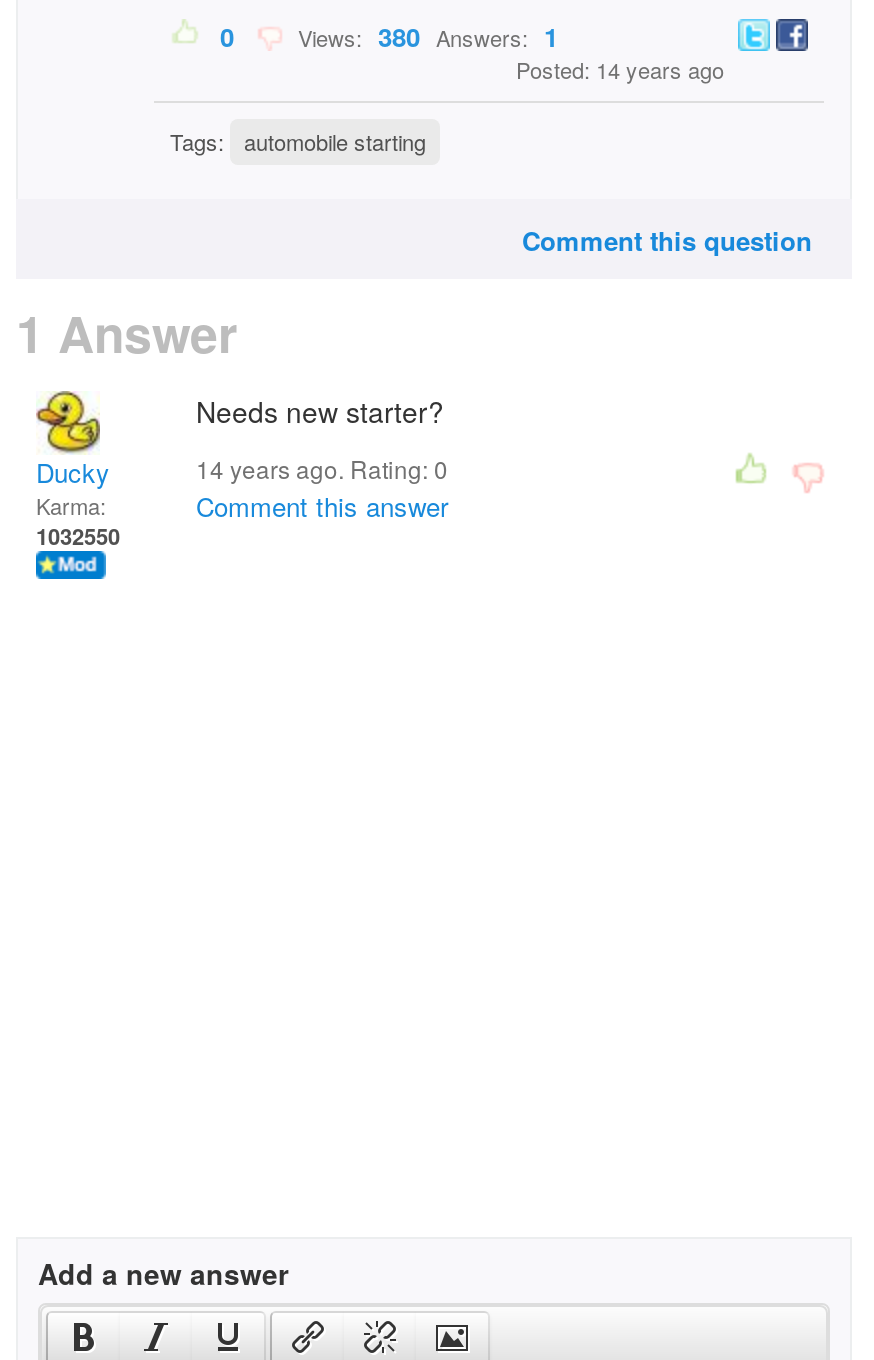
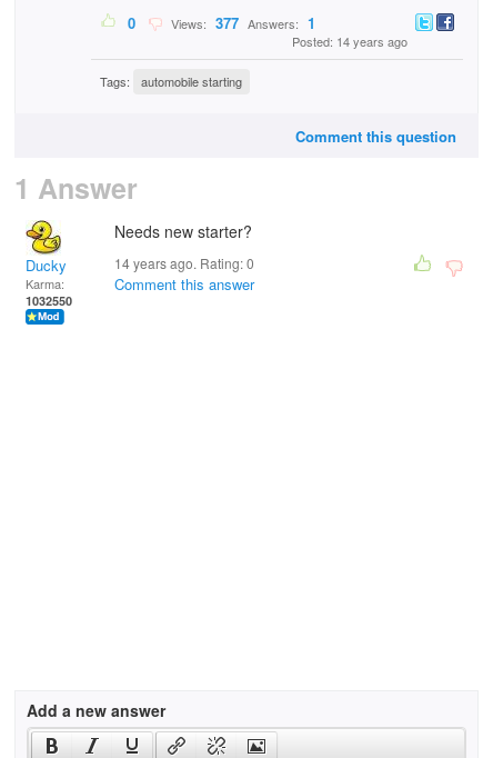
- Views: 380 Answers: 1
+ Views: 377 Answers: 1
